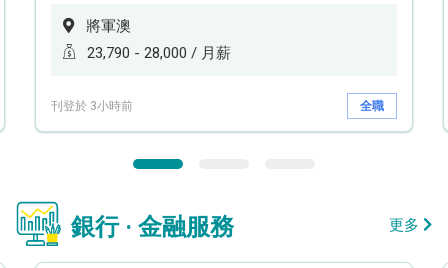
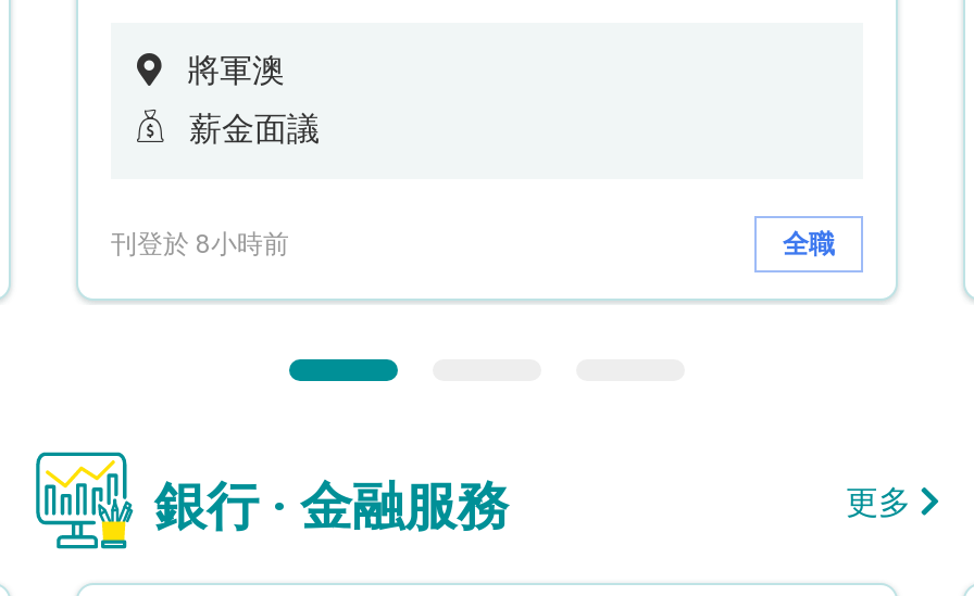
- 23,790 - 28,000 / 月薪
+ 薪金面議

- 刊登於 3小時前
+ 刊登於 8小時前
